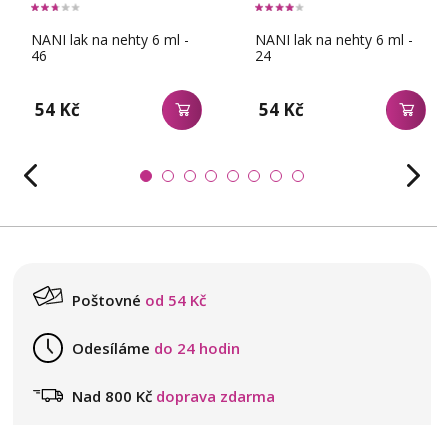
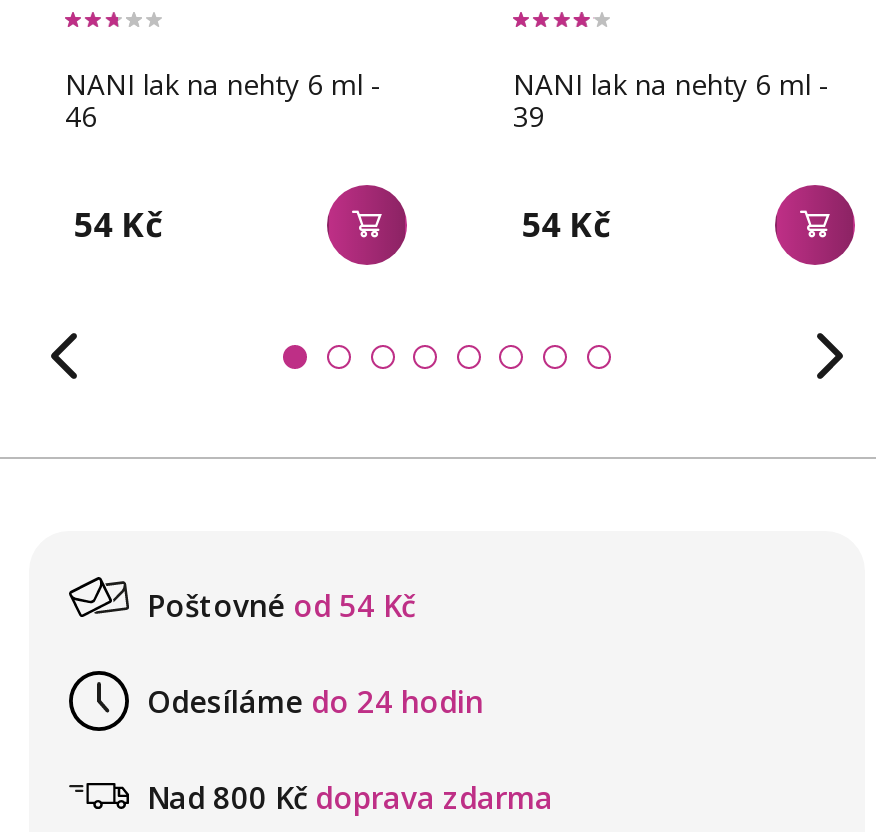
- 24
+ 39
